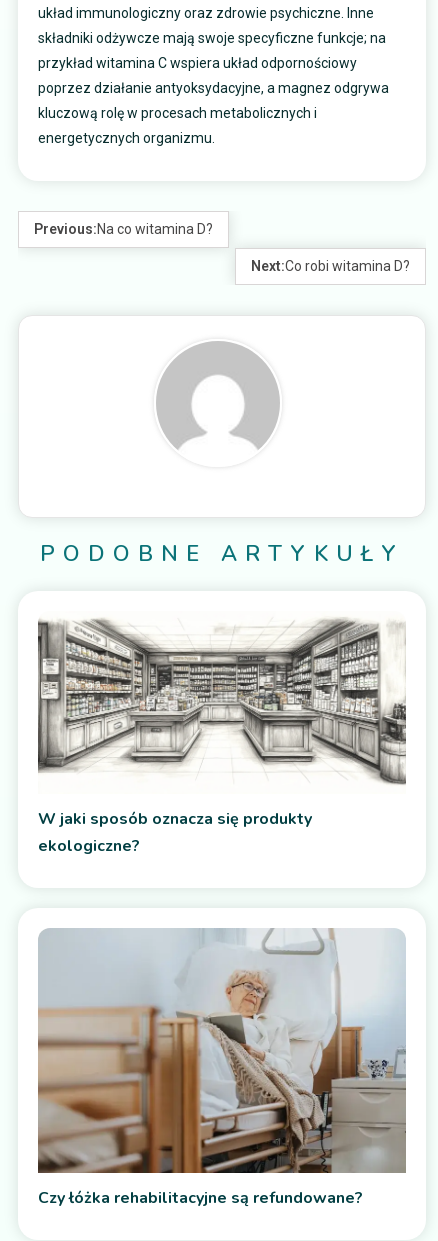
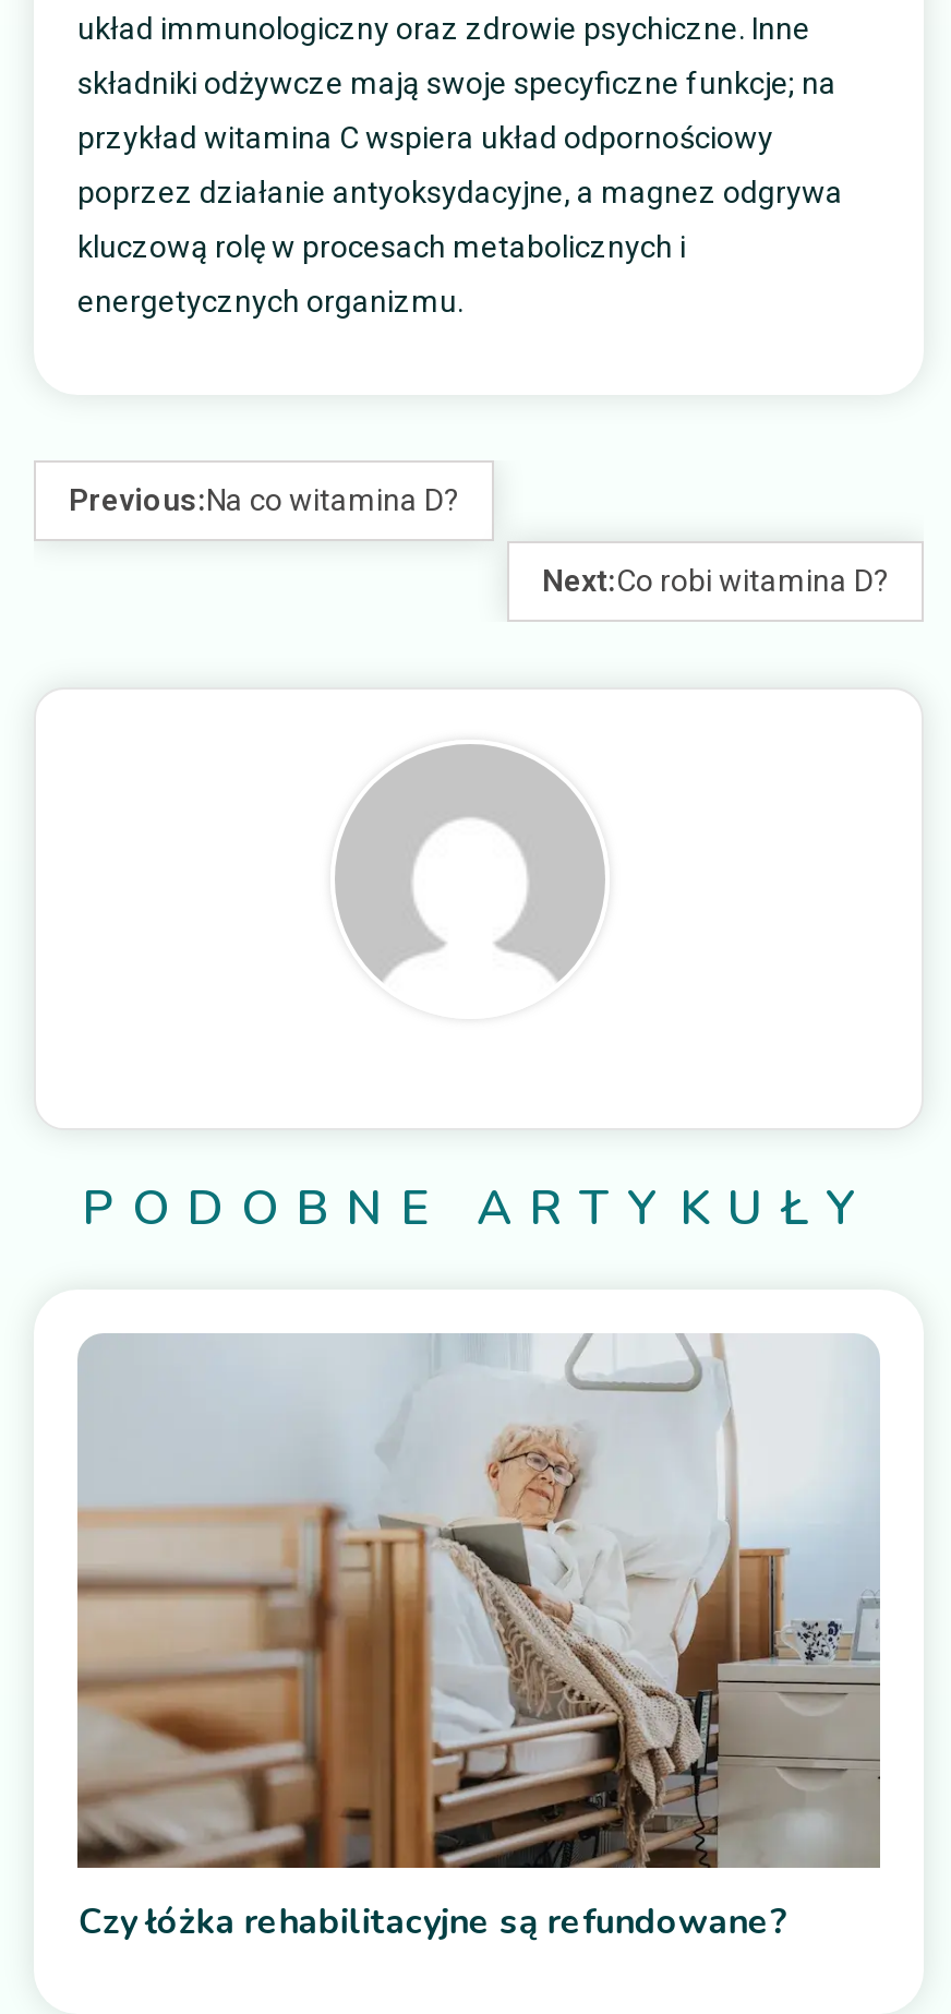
- [image]
- W jaki sposób oznacza się produkty
- ekologiczne?
